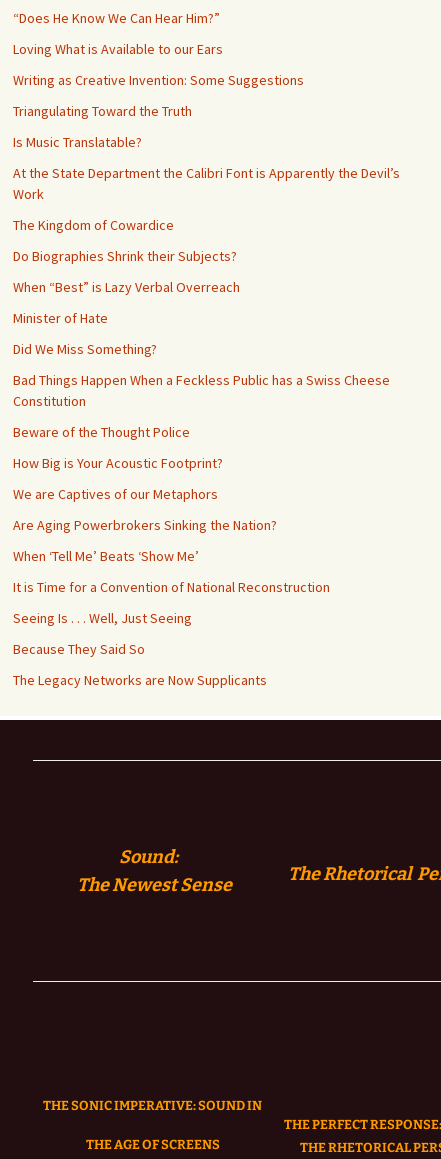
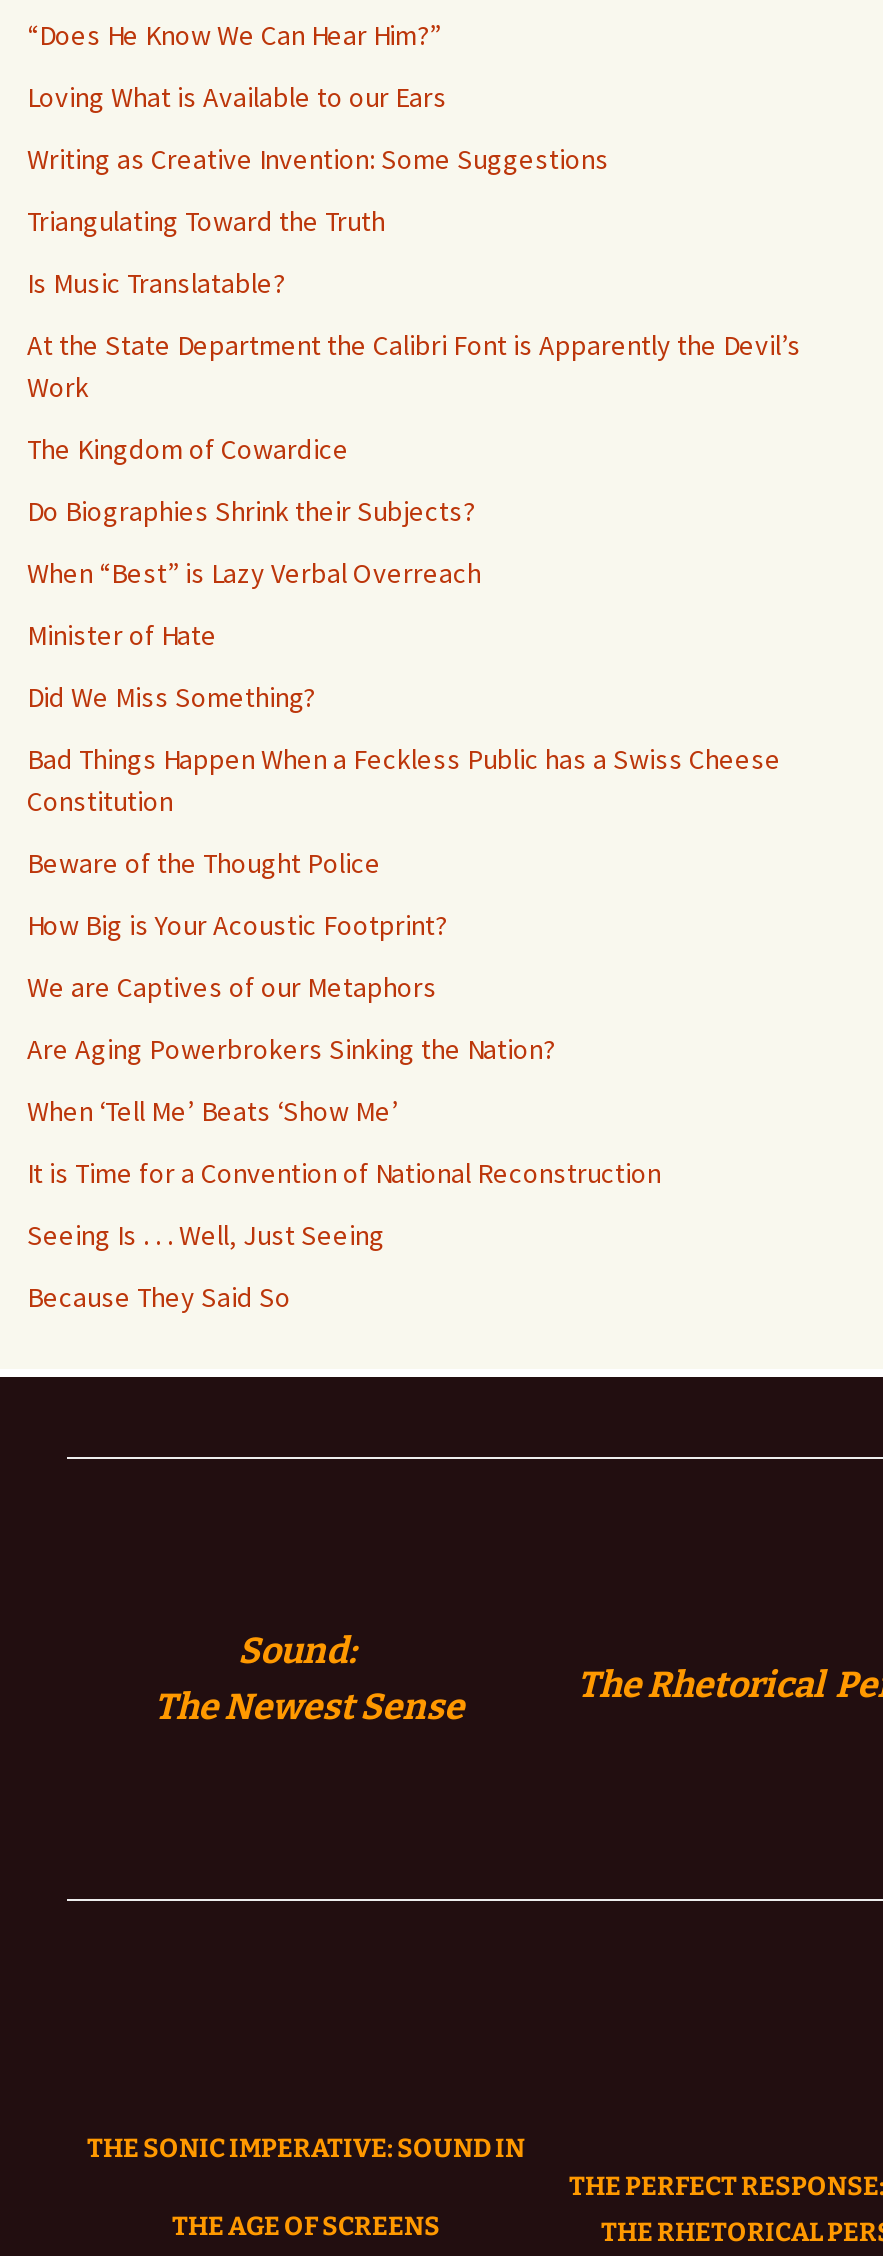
- The Legacy Networks are Now Supplicants
